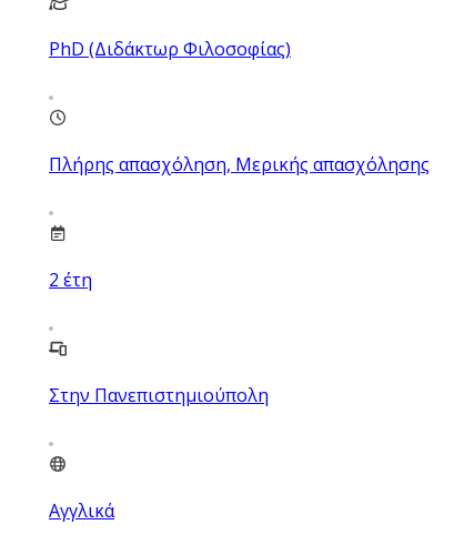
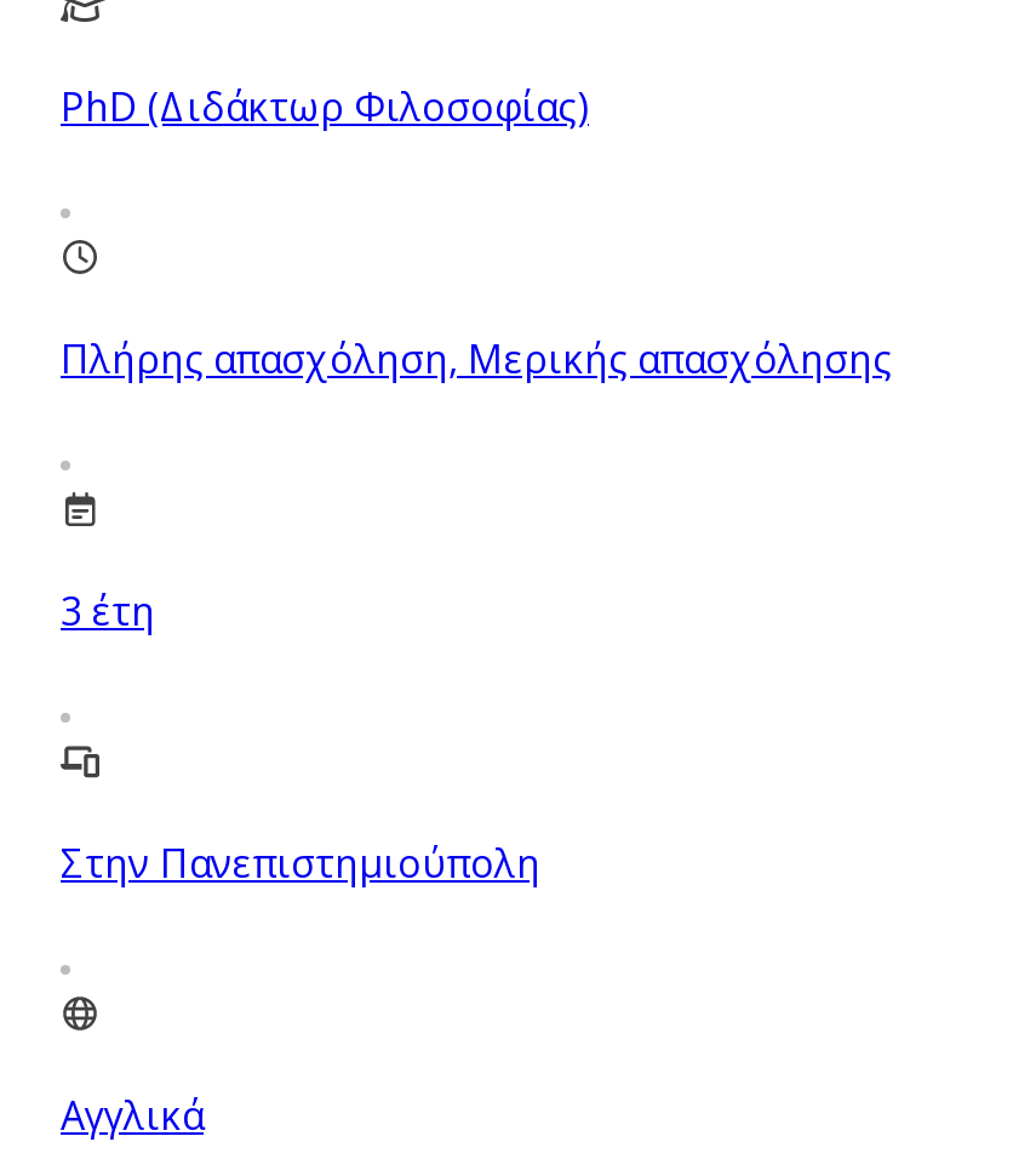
- 2 έτη
+ 3 έτη
